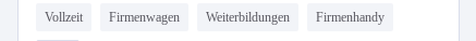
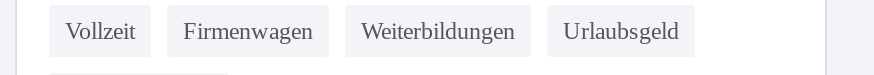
- Firmenhandy
+ Urlaubsgeld
